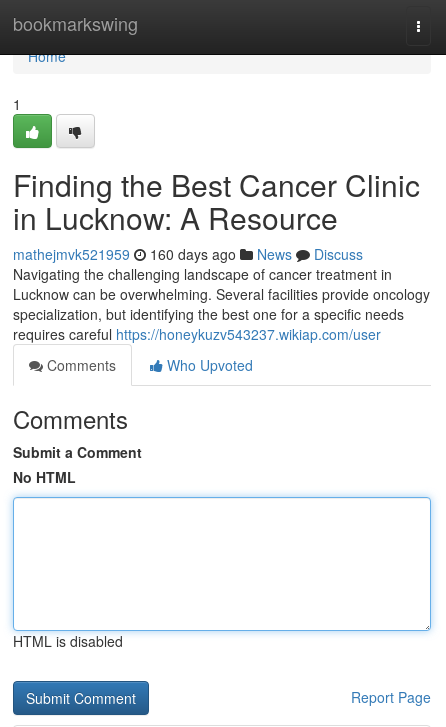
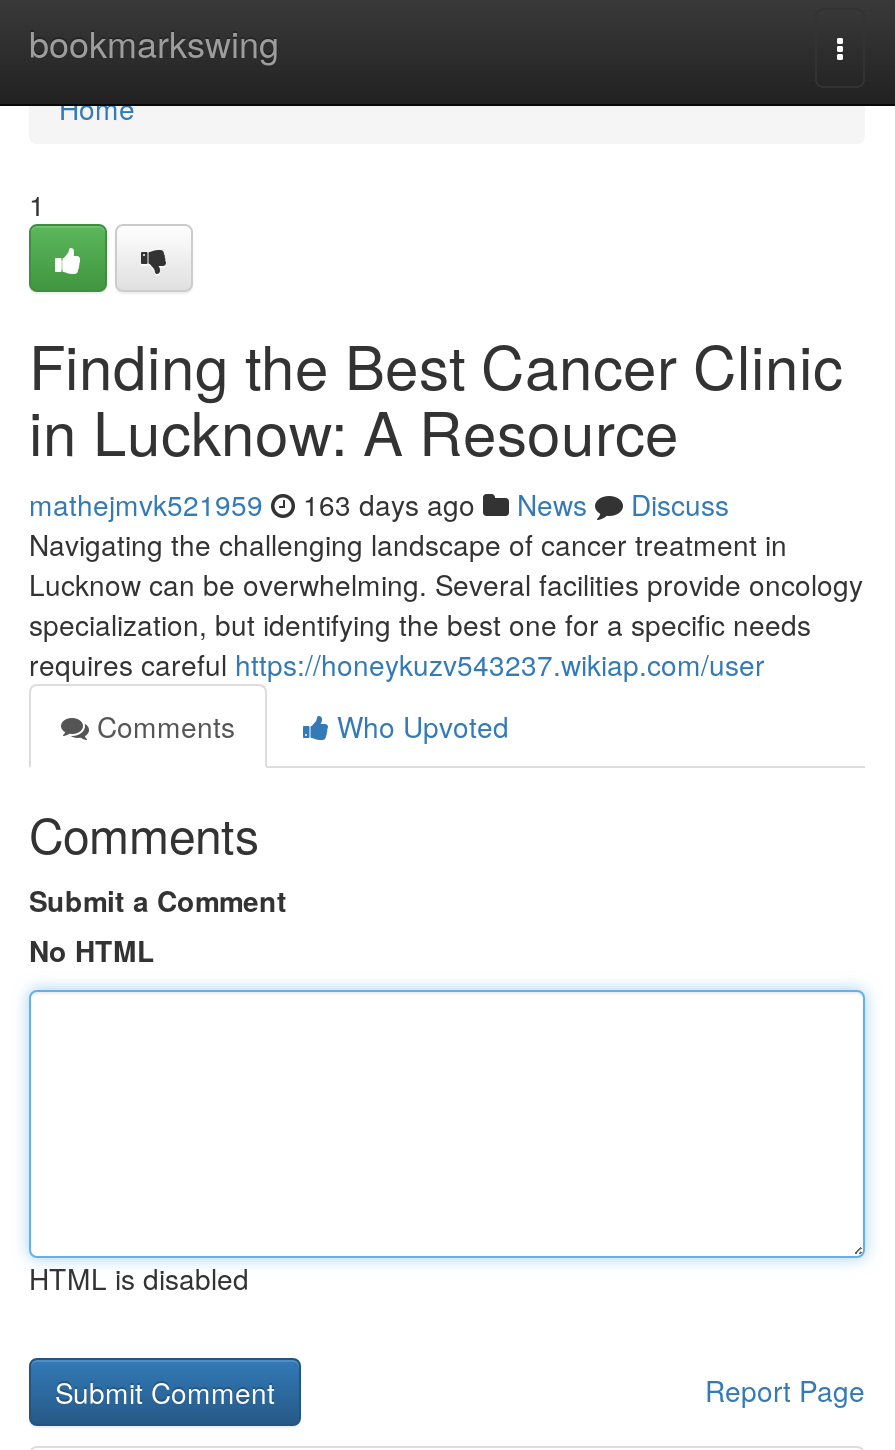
- mathejmvk521959 160 days ago News Discuss
+ mathejmvk521959 163 days ago News Discuss
